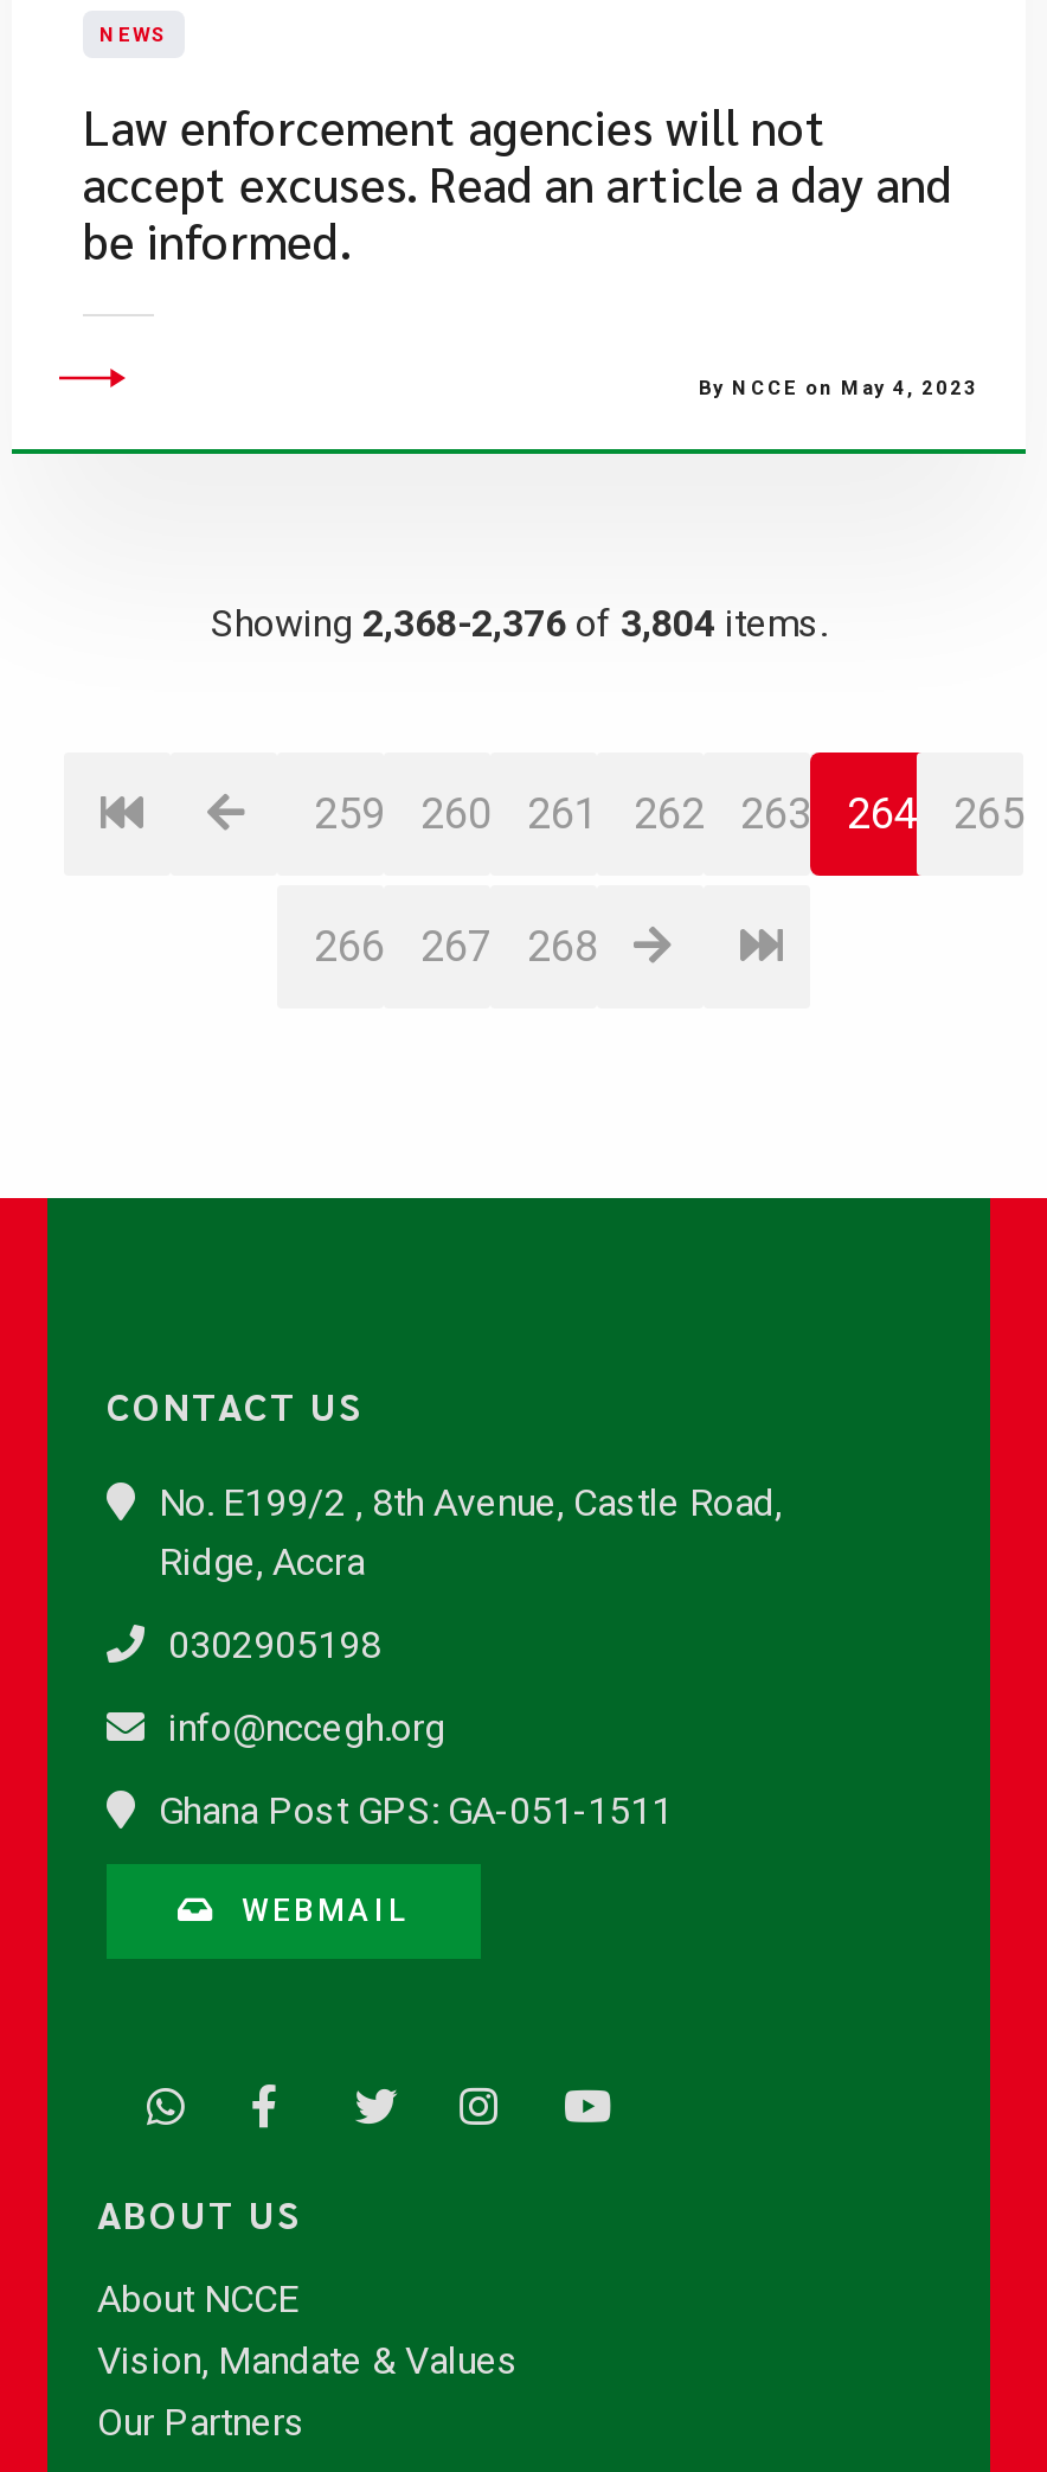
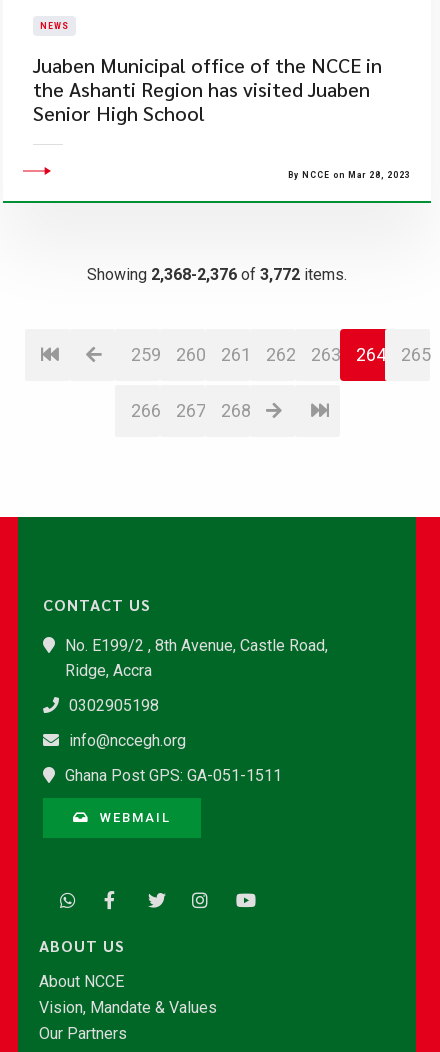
- Law enforcement agencies will not
- accept excuses. Read an article a day and
- be informed.
+ Juaben Municipal office of the NCCE in
+ the Ashanti Region has visited Juaben
+ Senior High School

- By NCCE on May 4, 2023
+ By NCCE on Mar 28, 2023

- Showing 2,368-2,376 of 3,804 items.
+ Showing 2,368-2,376 of 3,772 items.
